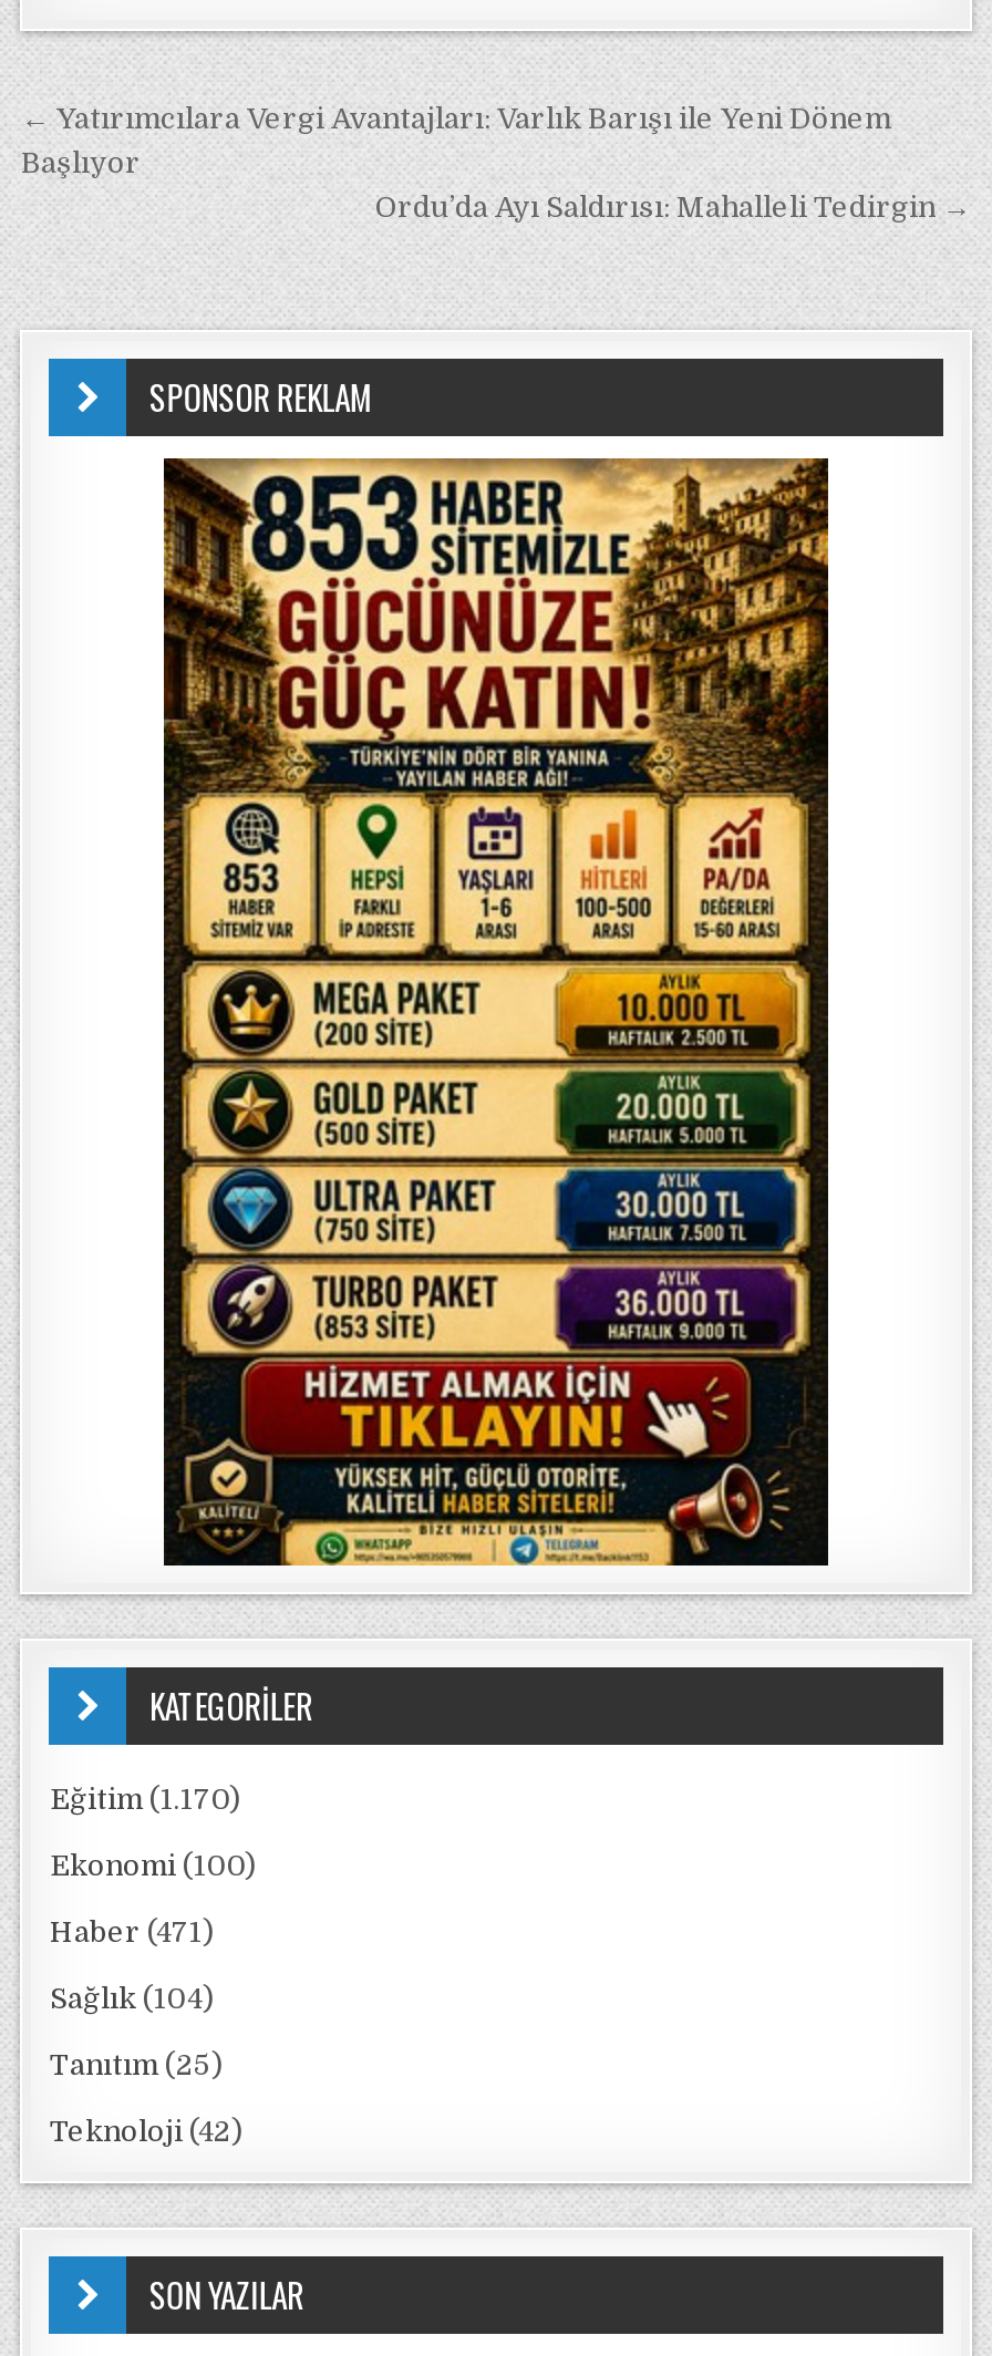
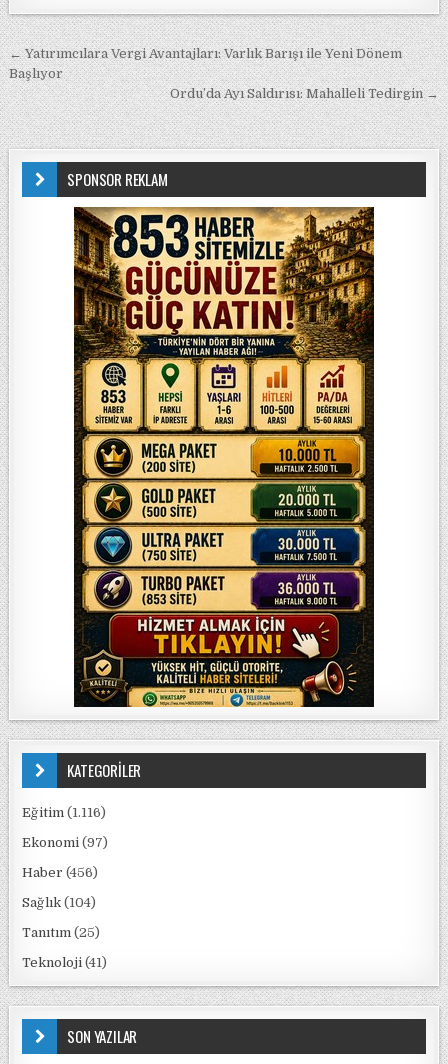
- Eğitim (1.170)
+ Eğitim (1.116)

- Ekonomi (100)
+ Ekonomi (97)

- Haber (471)
+ Haber (456)

- Teknoloji (42)
+ Teknoloji (41)
